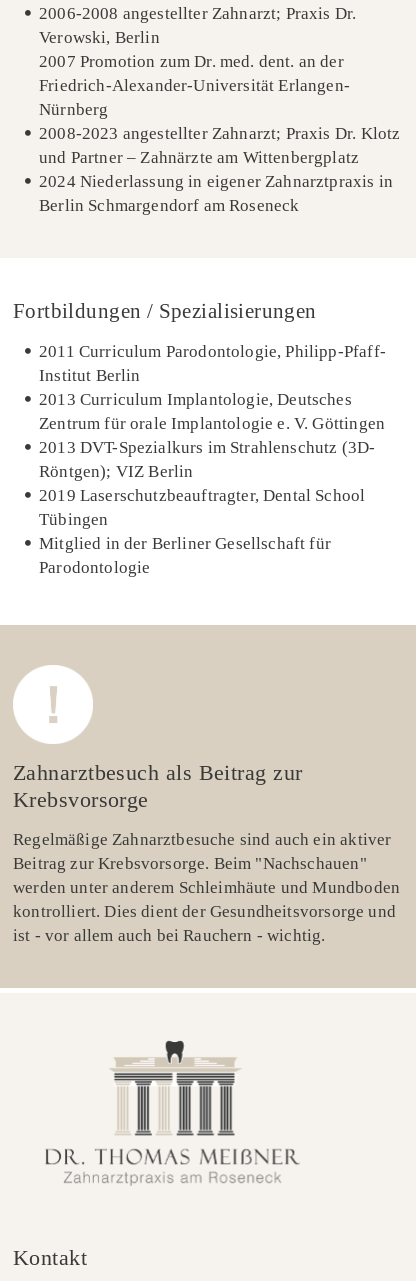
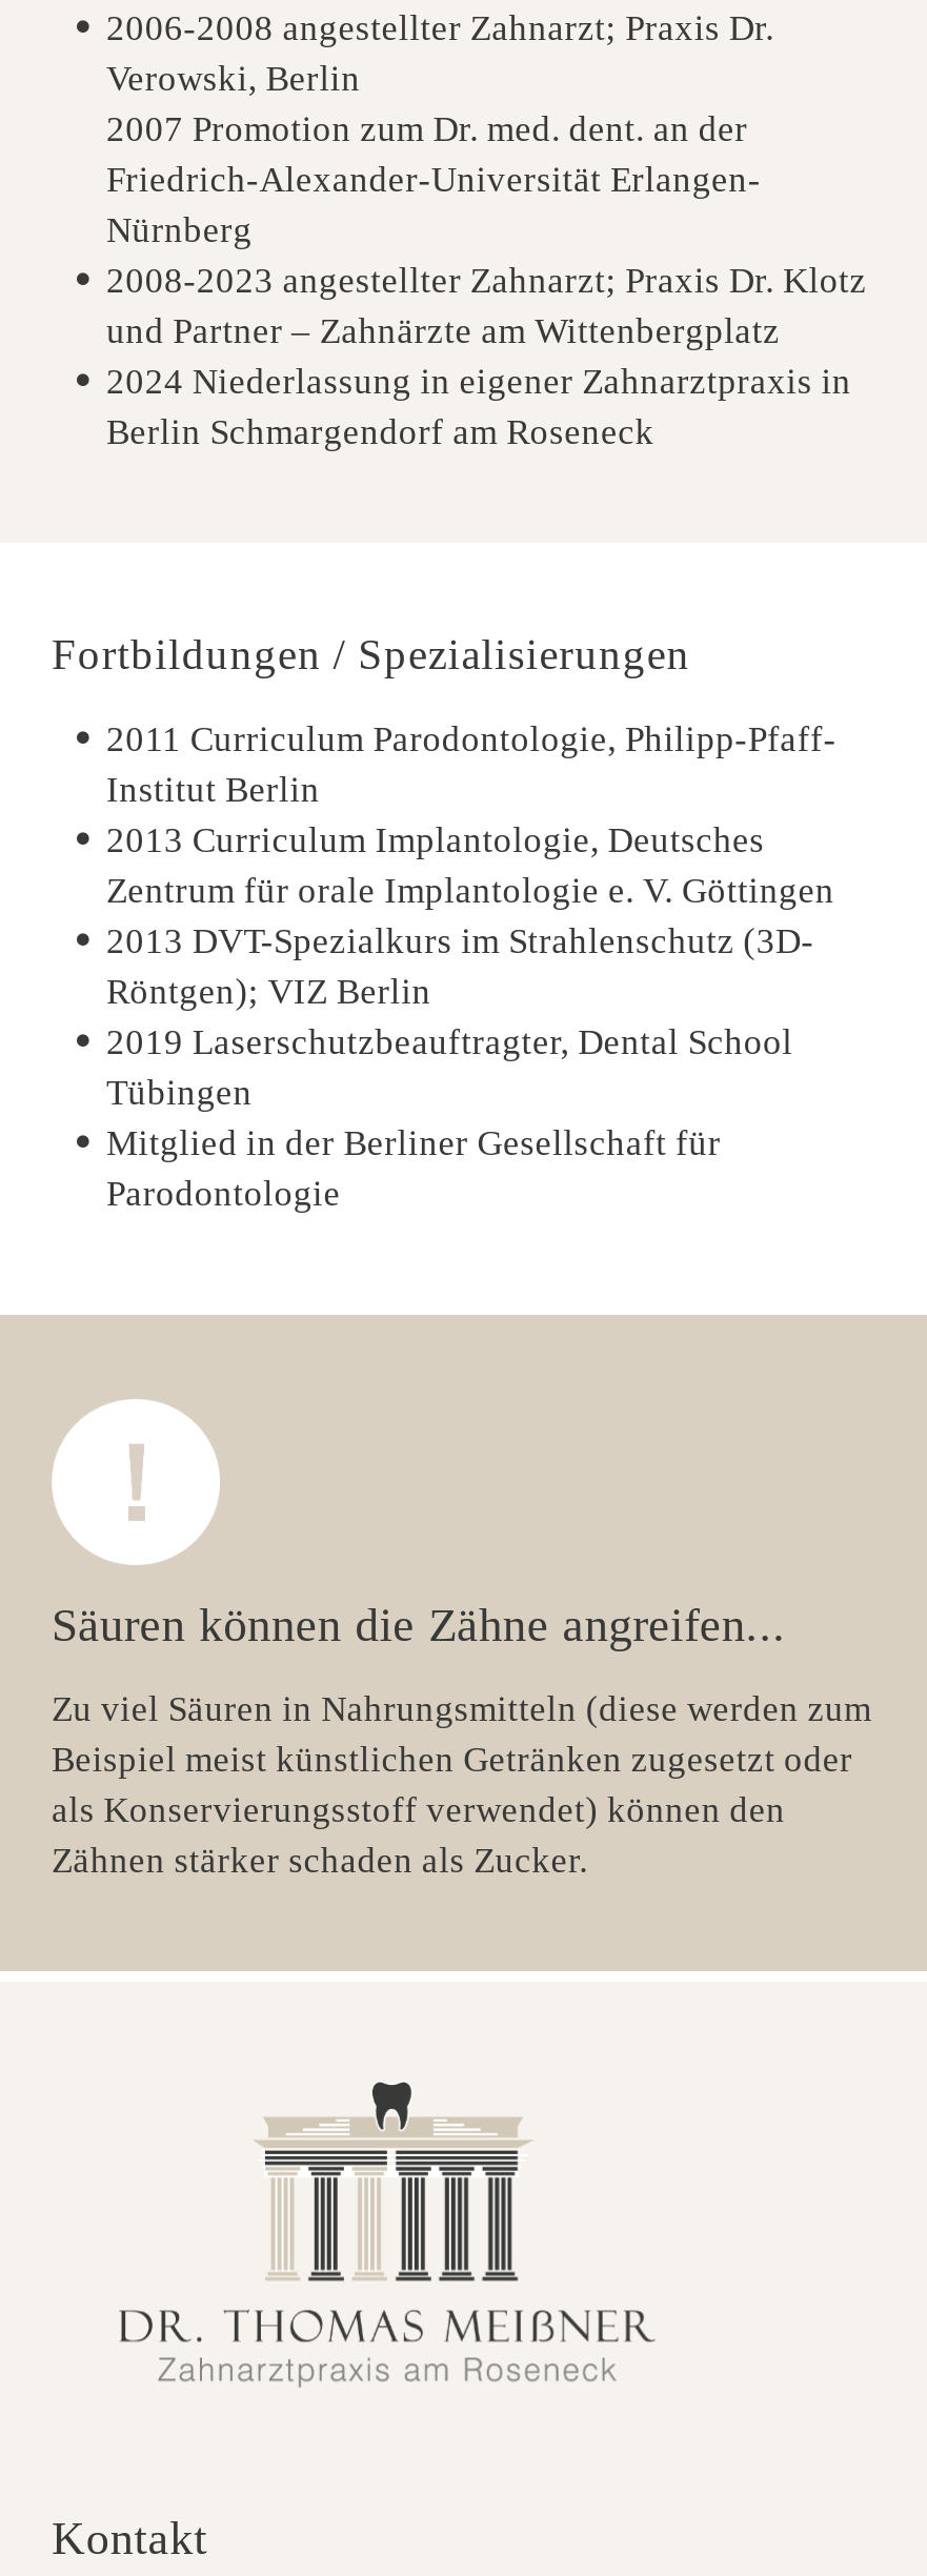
- Zahnarztbesuch als Beitrag zur
- Krebsvorsorge
+ Säuren können die Zähne angreifen...

- Regelmäßige Zahnarztbesuche sind auch ein aktiver
- Beitrag zur Krebsvorsorge. Beim "Nachschauen"
- werden unter anderem Schleimhäute und Mundboden
- kontrolliert. Dies dient der Gesundheitsvorsorge und
- ist - vor allem auch bei Rauchern - wichtig.
+ Zu viel Säuren in Nahrungsmitteln (diese werden zum
+ Beispiel meist künstlichen Getränken zugesetzt oder
+ als Konservierungsstoff verwendet) können den
+ Zähnen stärker schaden als Zucker.
